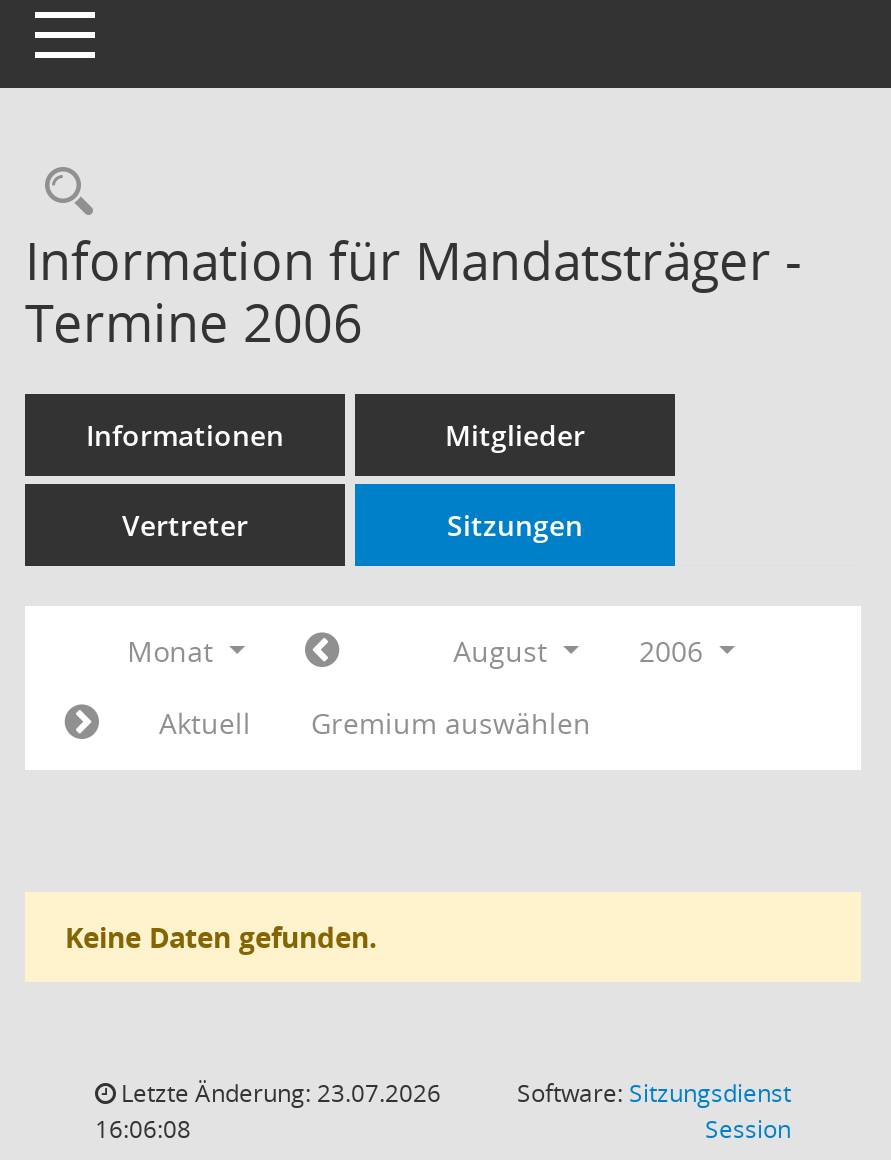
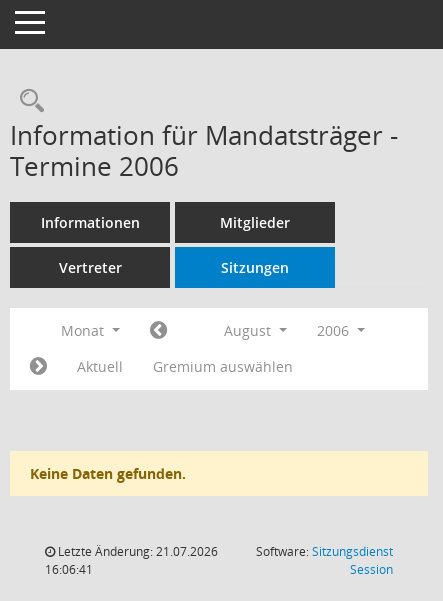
- Letzte Änderung: 23.07.2026
+ Letzte Änderung: 21.07.2026

- 16:06:08
+ 16:06:41
